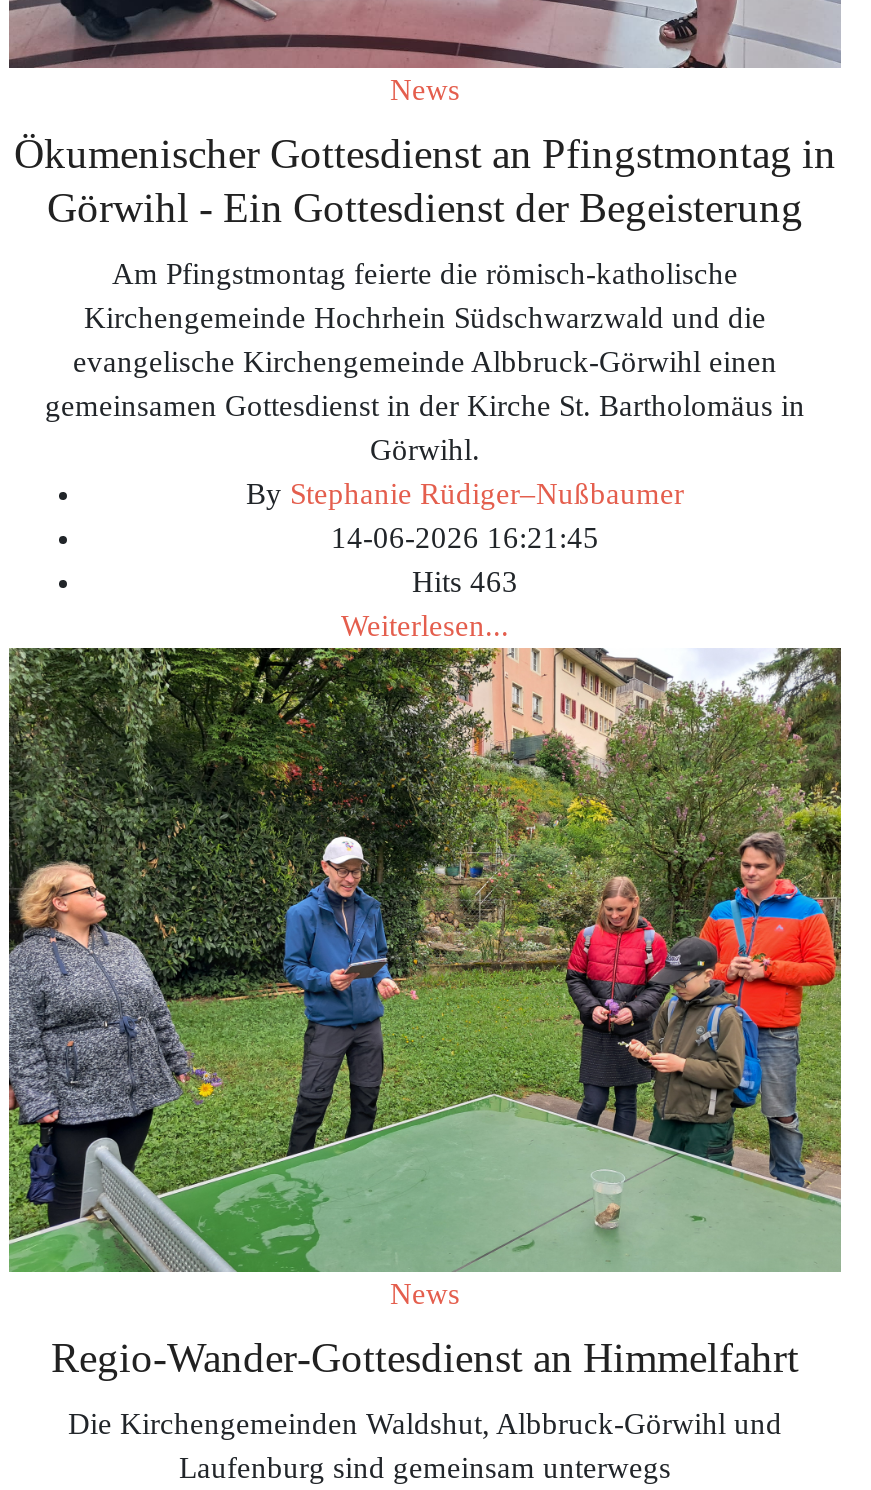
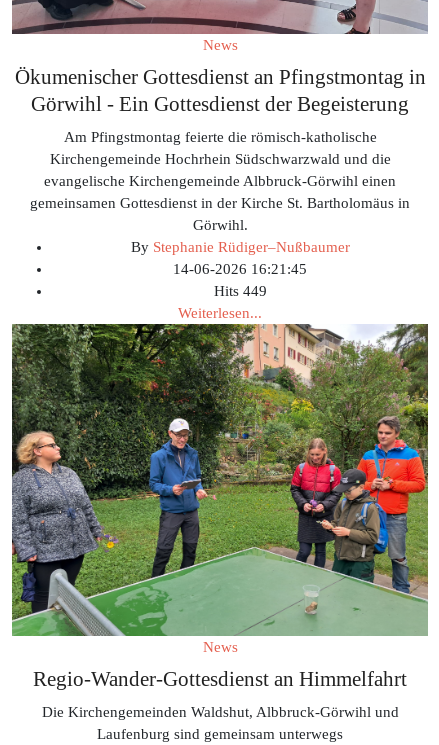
- Hits 463
+ Hits 449
